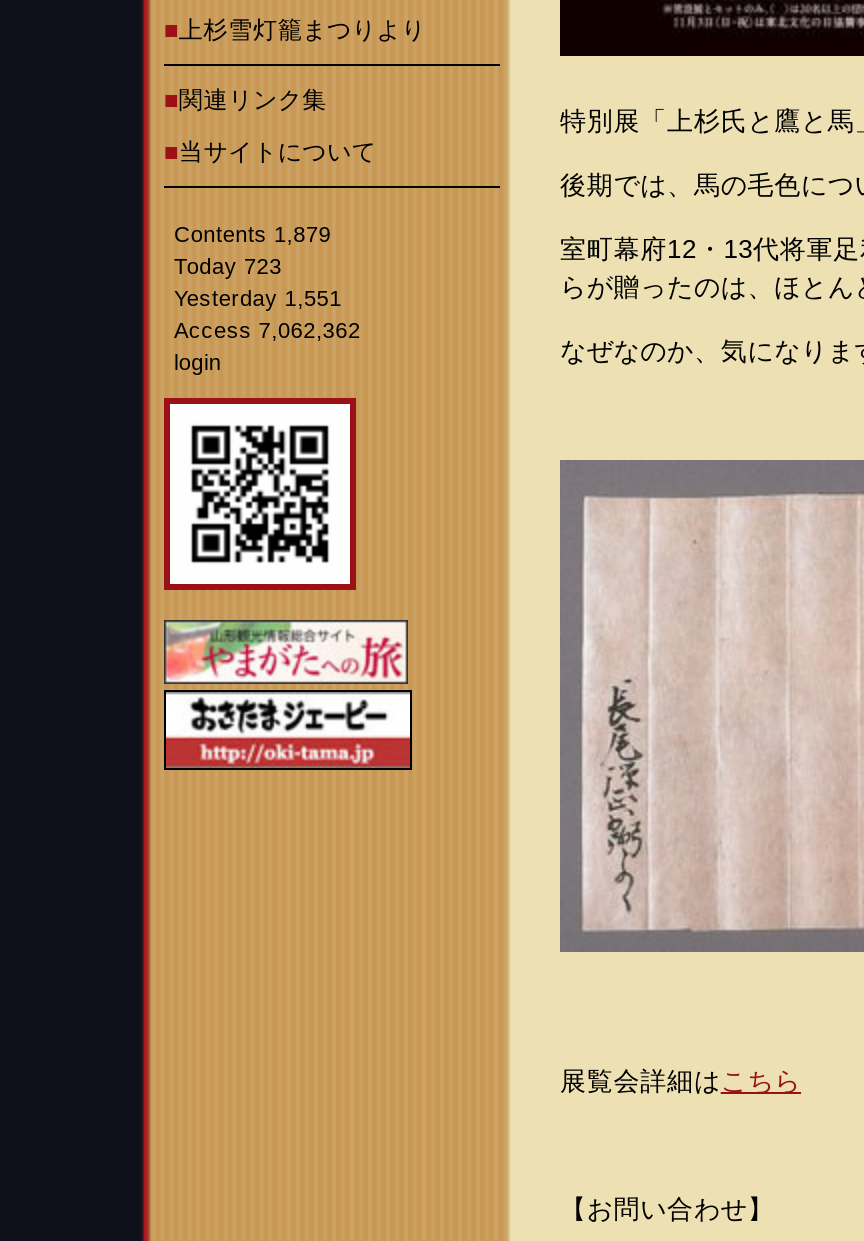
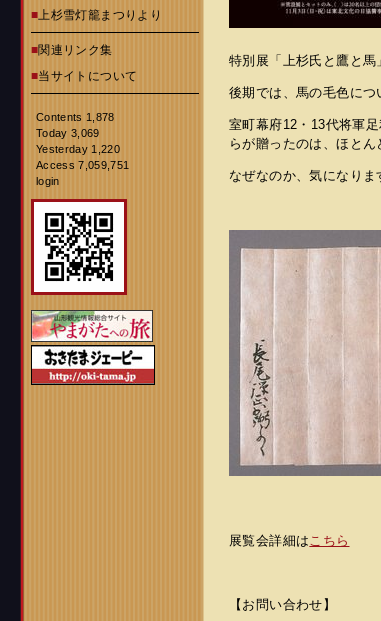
- Contents 1,879
+ Contents 1,878

- Today 723
+ Today 3,069

- Yesterday 1,551
+ Yesterday 1,220

- Access 7,062,362
+ Access 7,059,751
